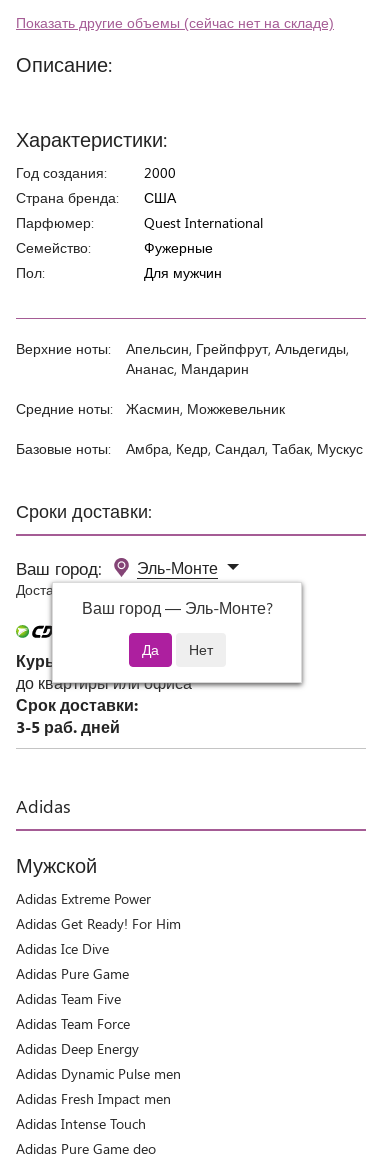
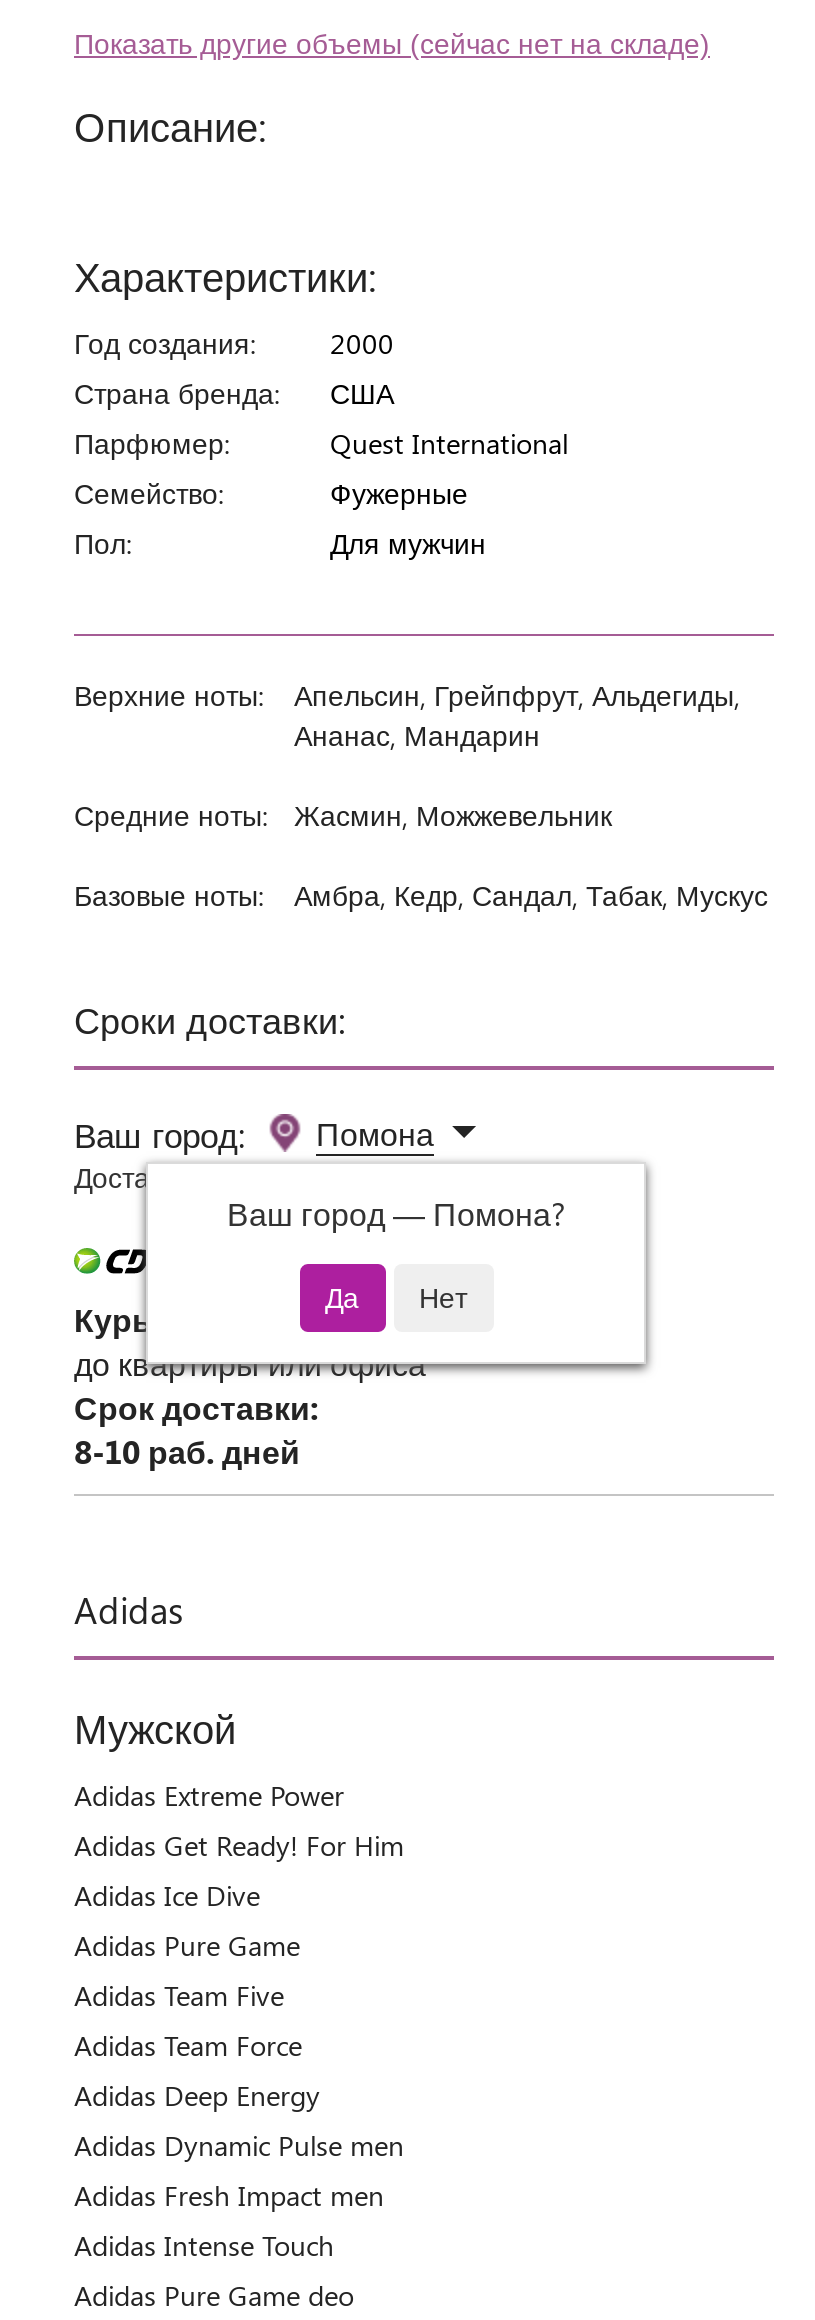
- Эль-Монте
+ Помона

- Ваш город — Эль-Монте?
+ Ваш город — Помона?

- 3-5 раб. дней
+ 8-10 раб. дней
